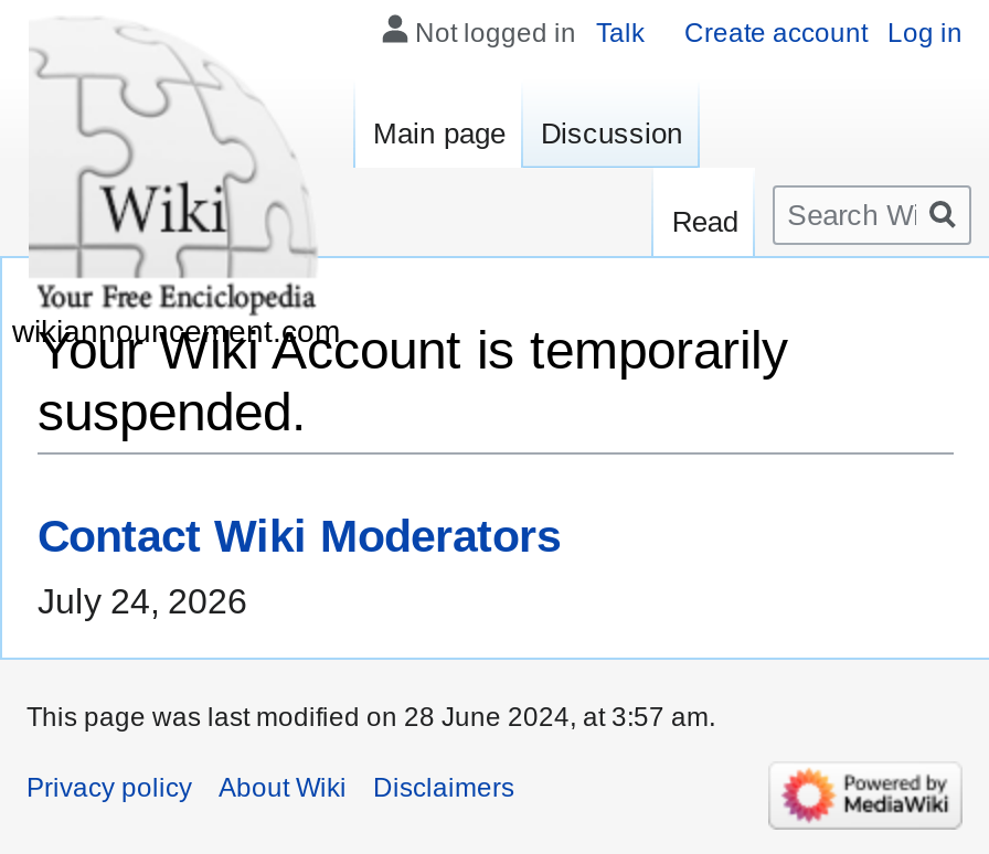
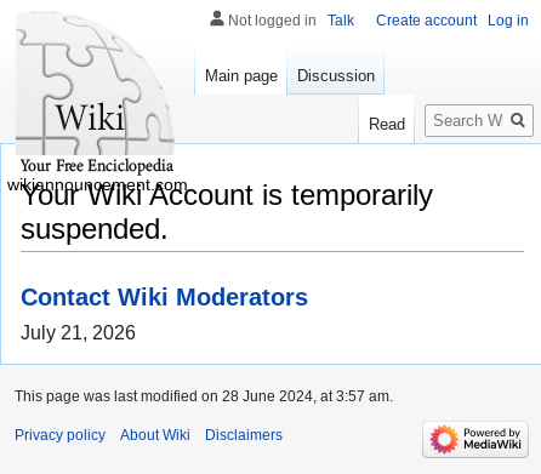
- July 24, 2026
+ July 21, 2026
